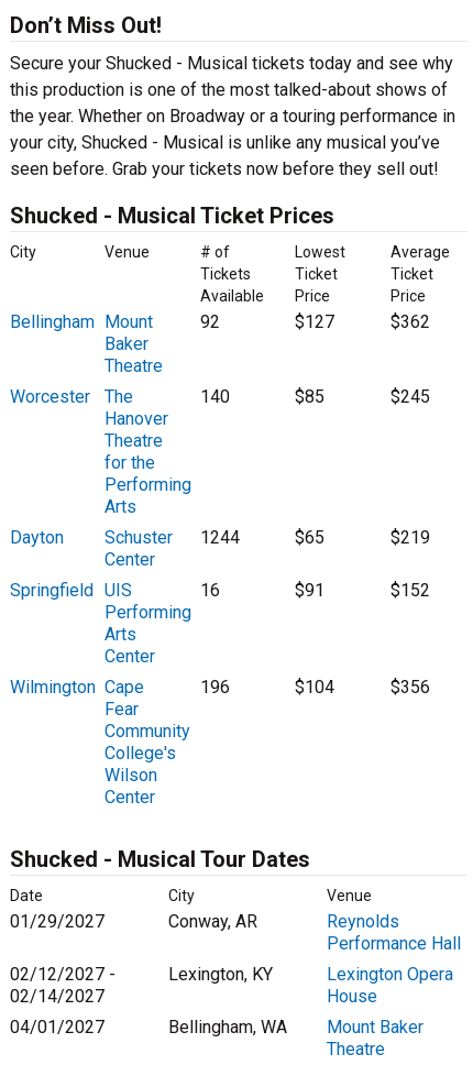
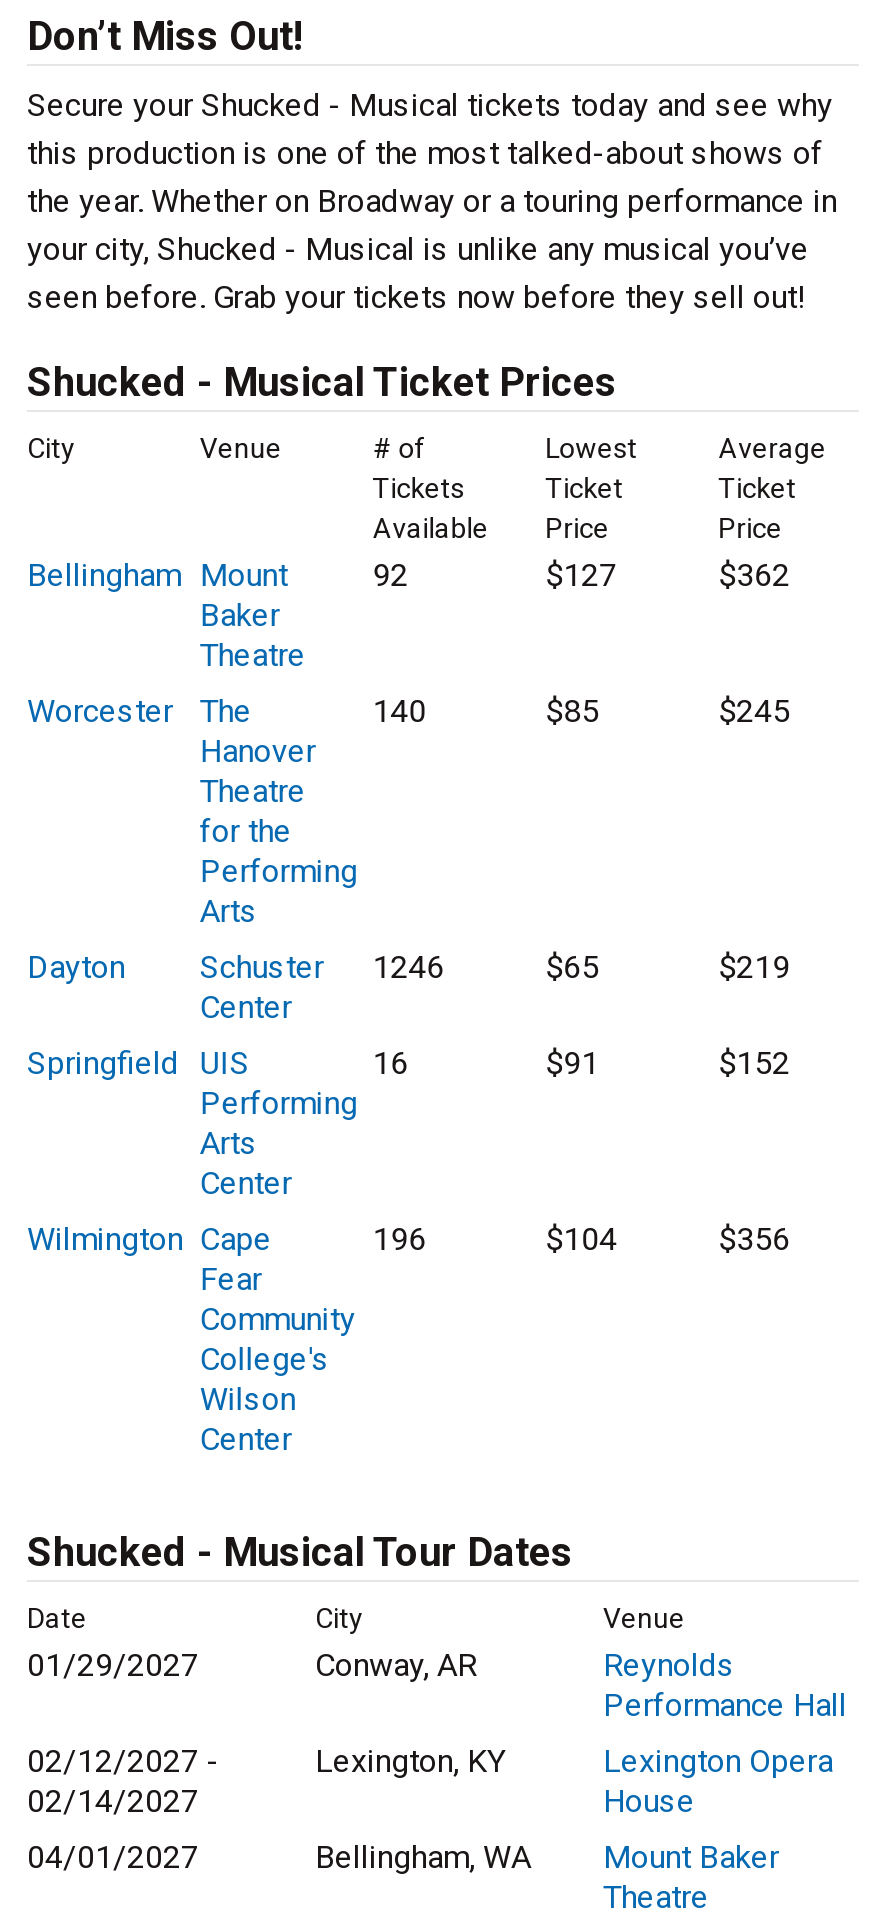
- Dayton Schuster 1244
+ Dayton Schuster 1246
